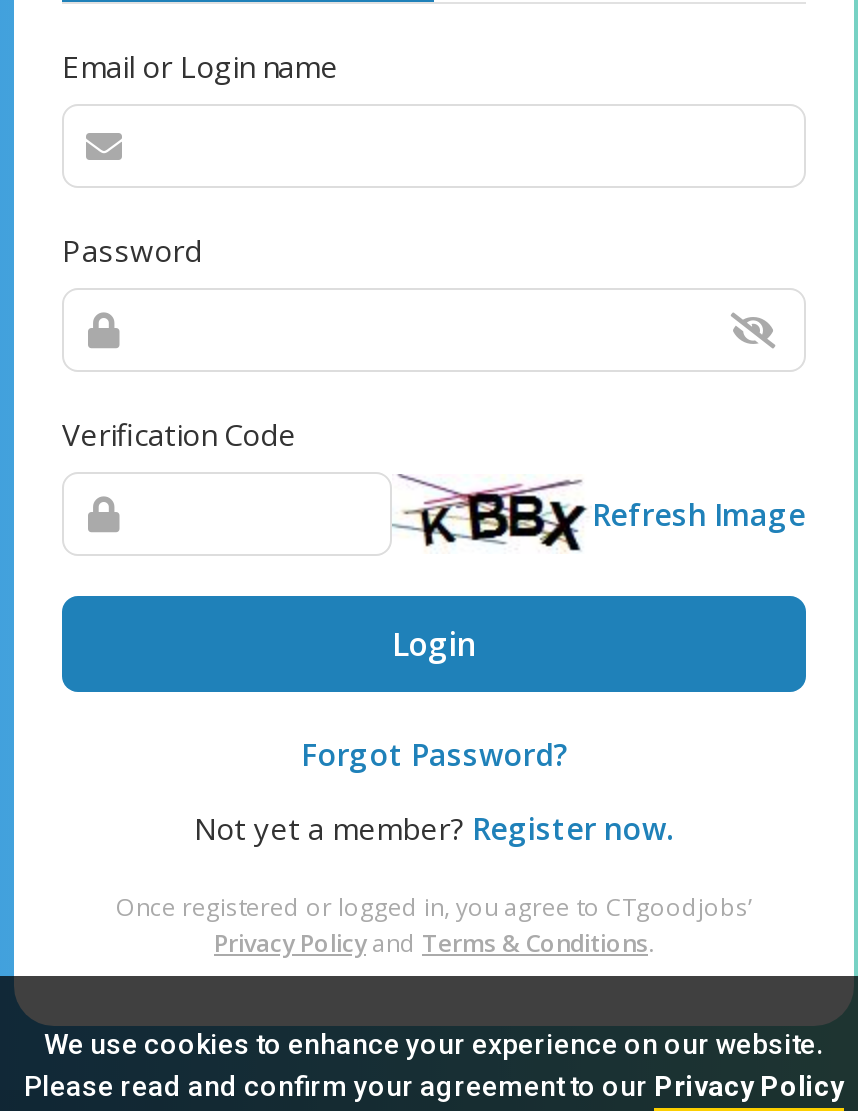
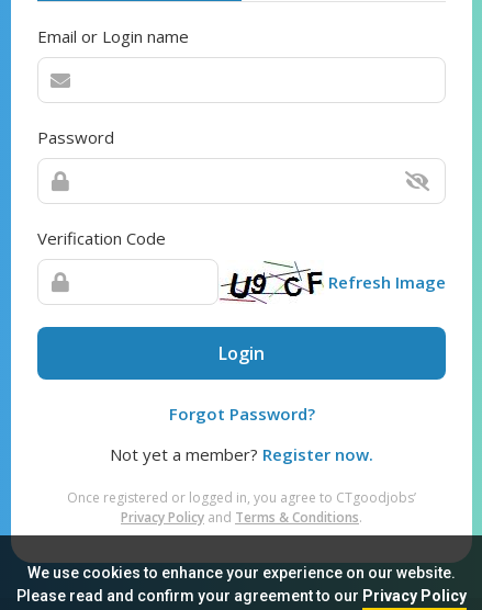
- [image]
+ [image]
